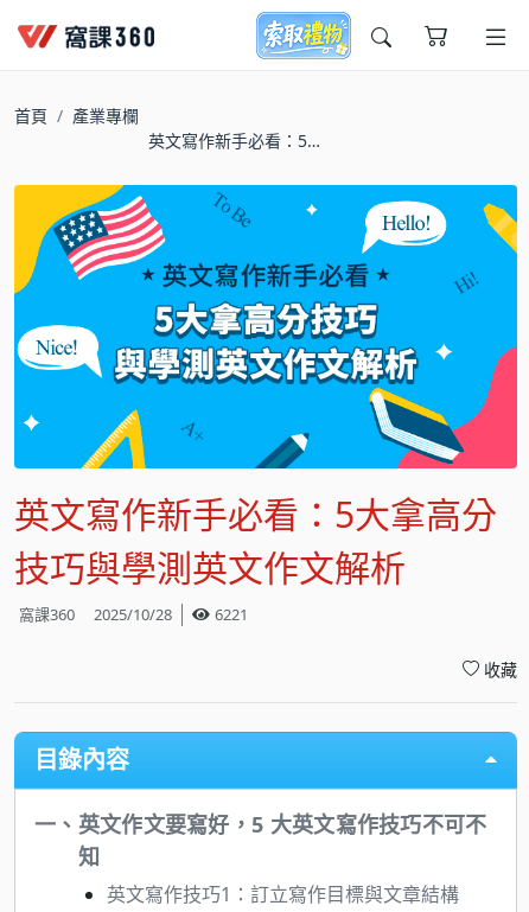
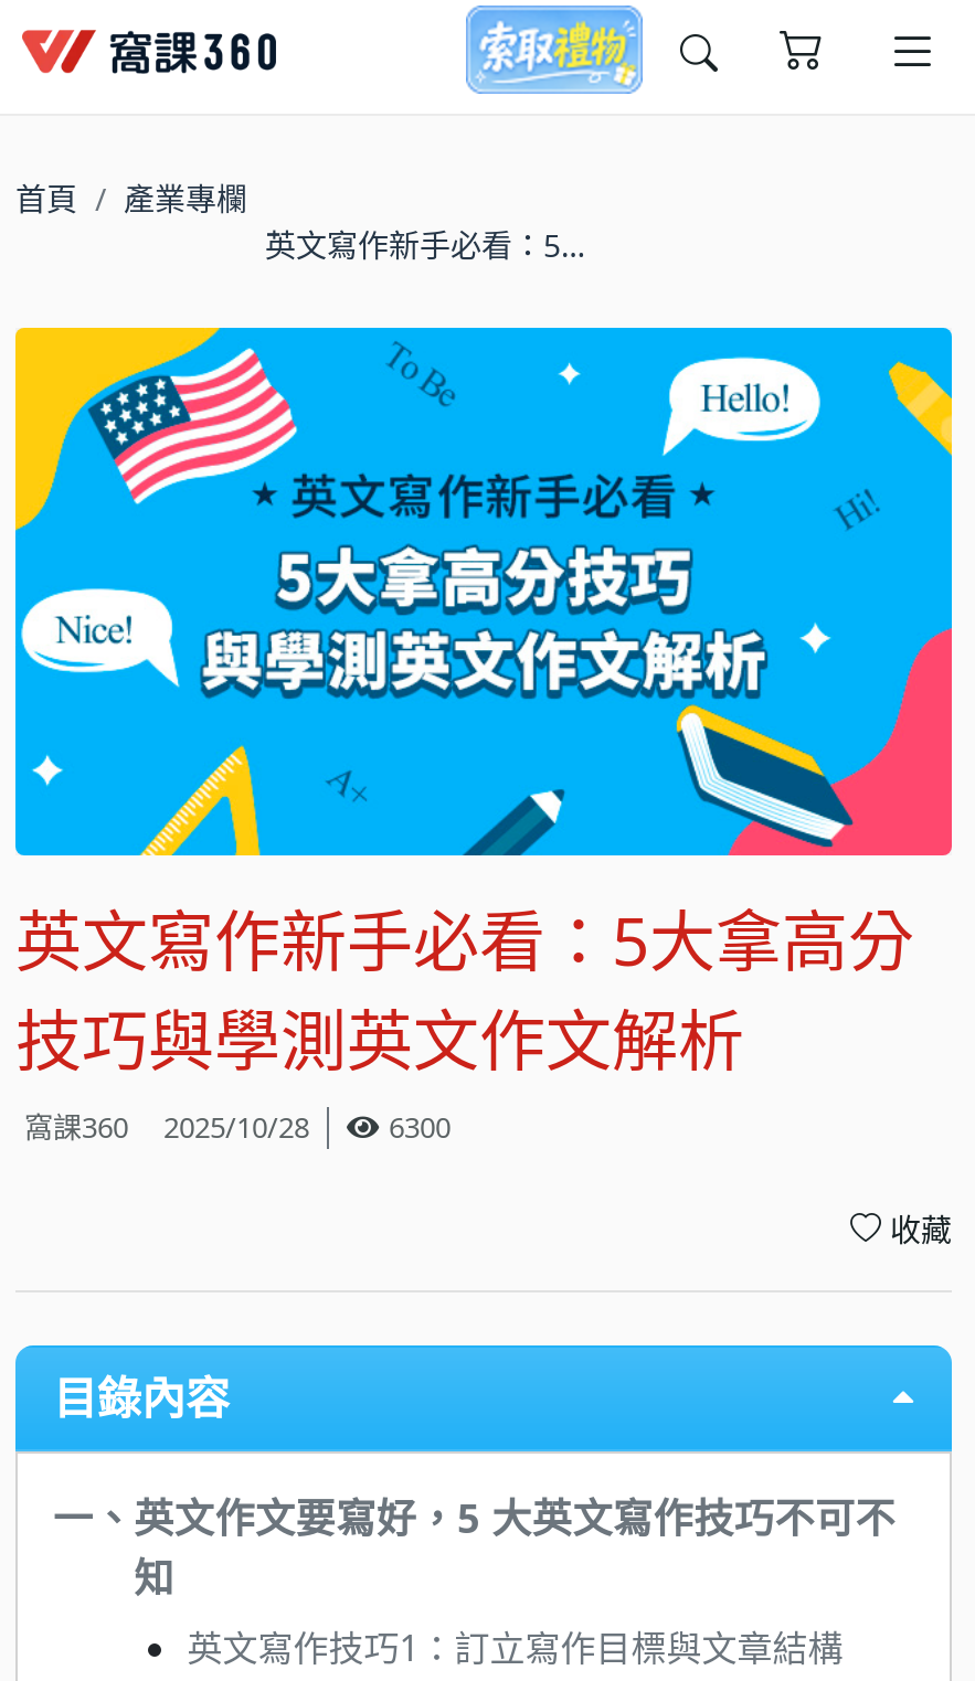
- 窩課360 2025/10/28 6221
+ 窩課360 2025/10/28 6300
